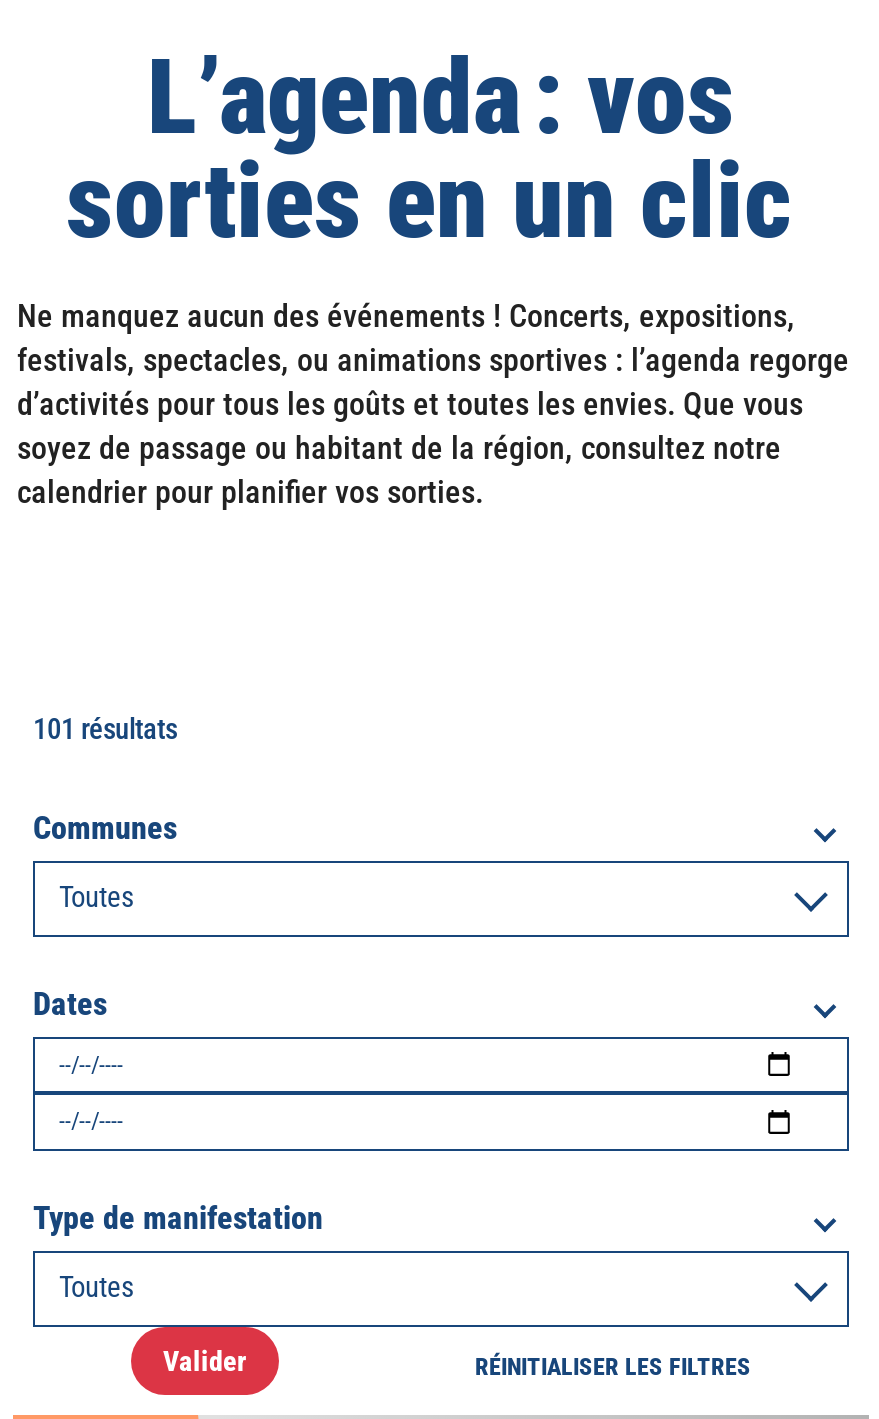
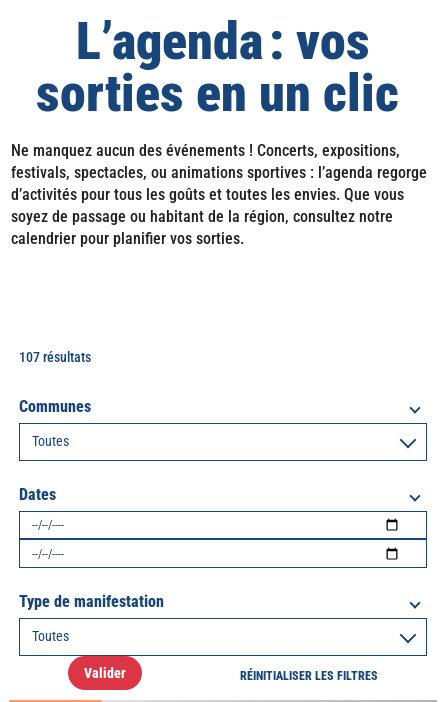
- 101 résultats
+ 107 résultats
